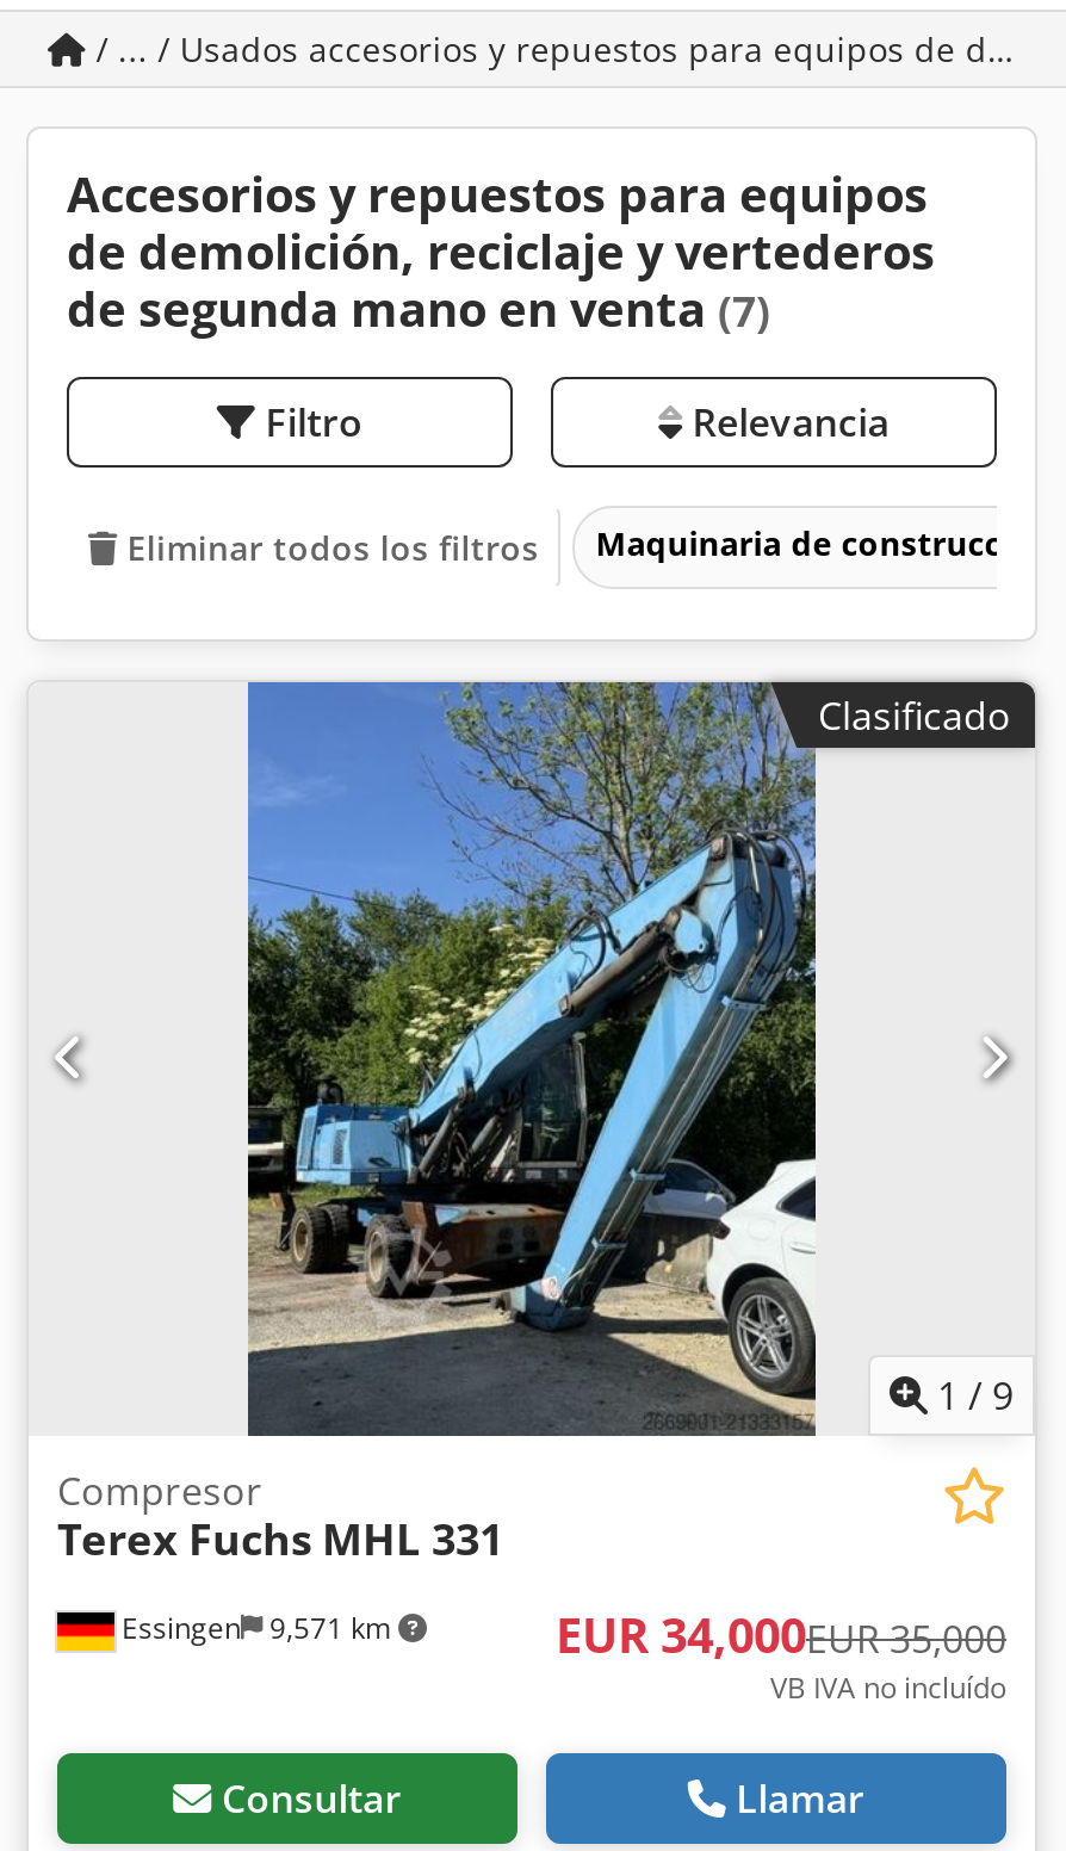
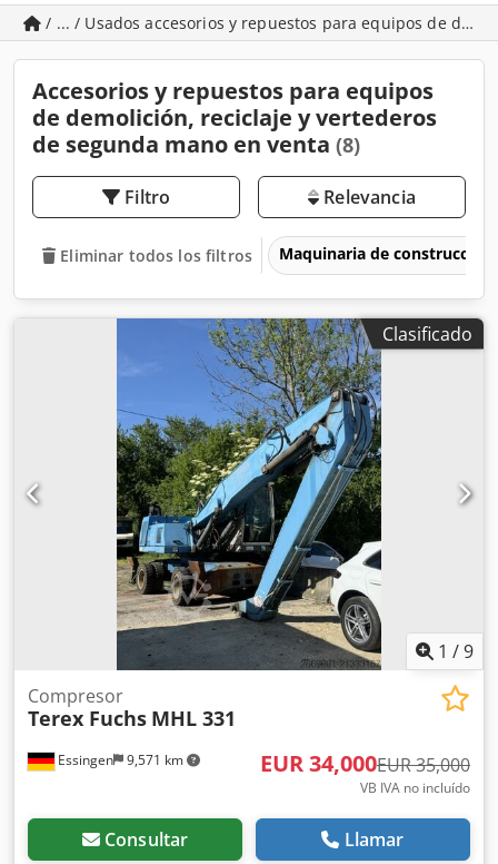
- de segunda mano en venta (7)
+ de segunda mano en venta (8)
